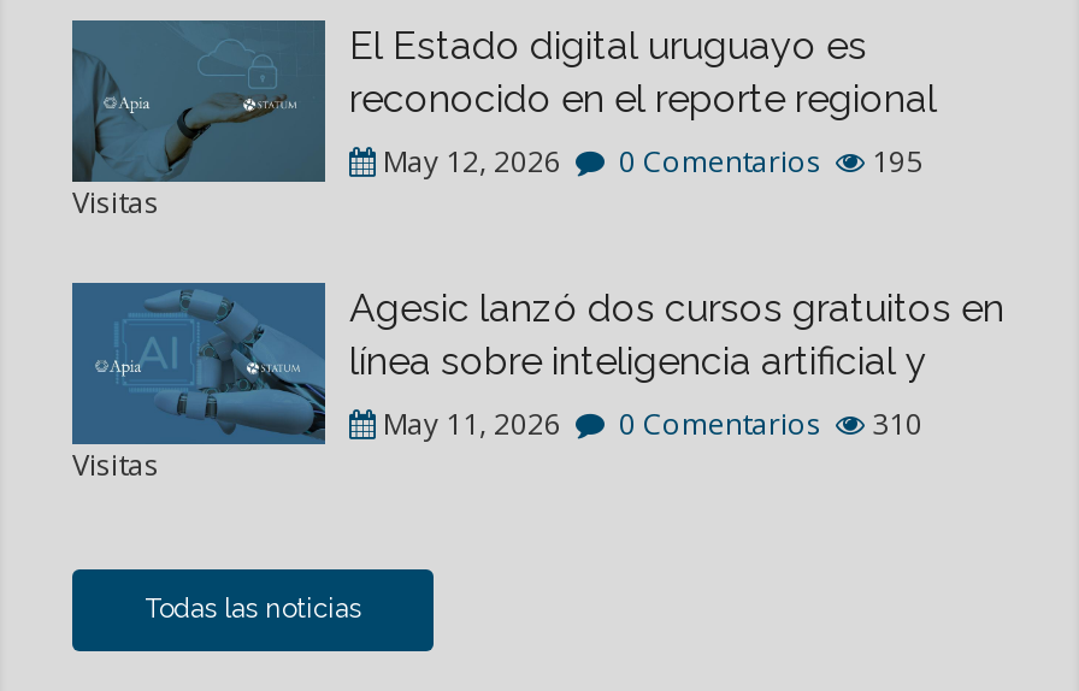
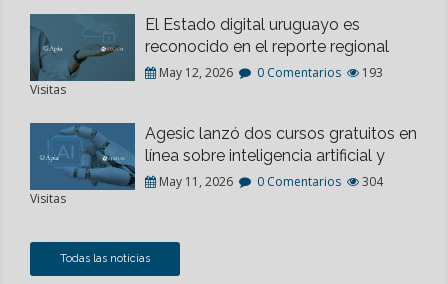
- 195
+ 193

- 310
+ 304
